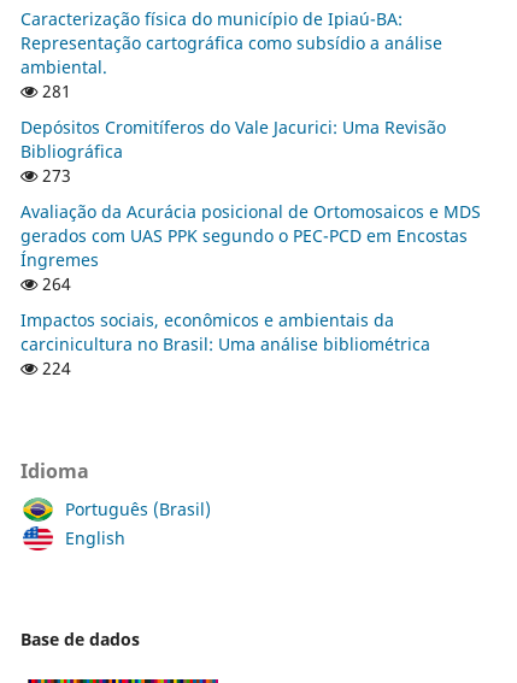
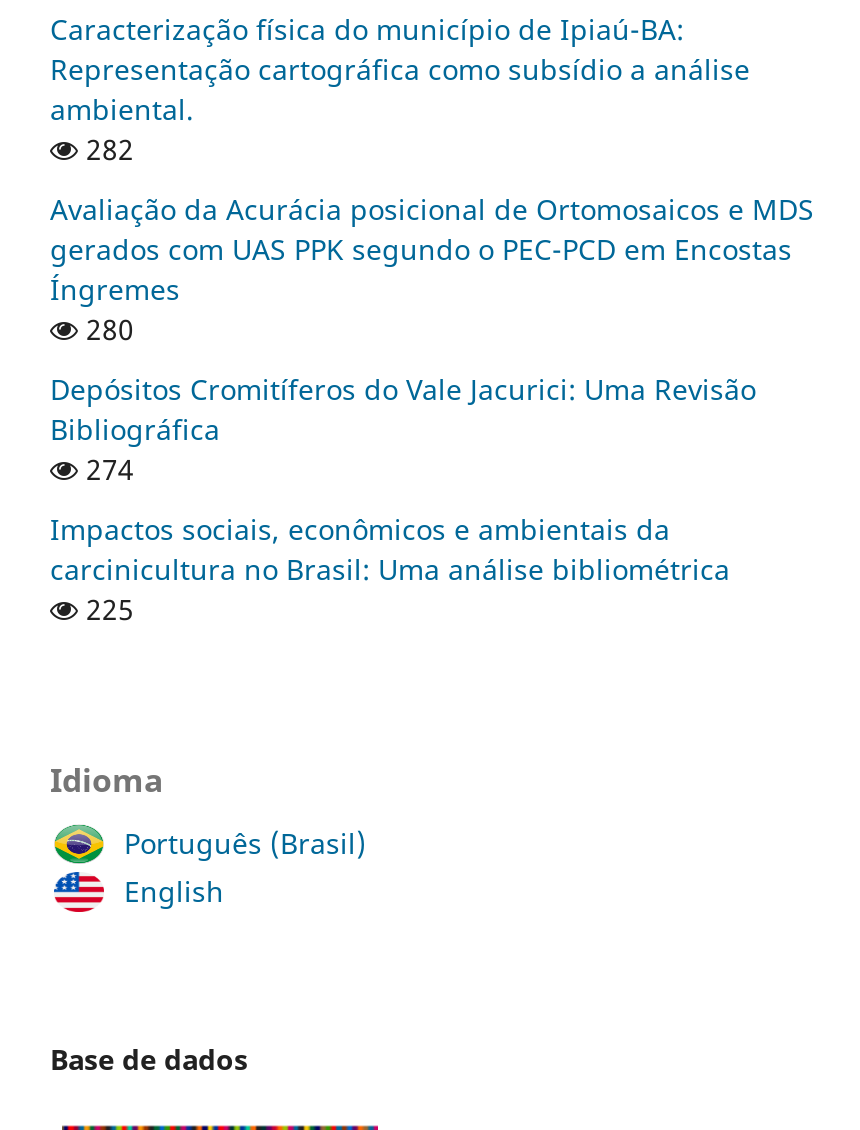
- 281
- 273
+ 282

moved down: Depósitos Cromitíferos do Vale Jacurici: Uma Revisão | Bibliográfica

moved up: Avaliação da Acurácia posicional de Ortomosaicos e MDS | gerados com UAS PPK segundo o PEC-PCD em Encostas | Íngremes

- 264
+ 280
+ 274

- 224
+ 225
